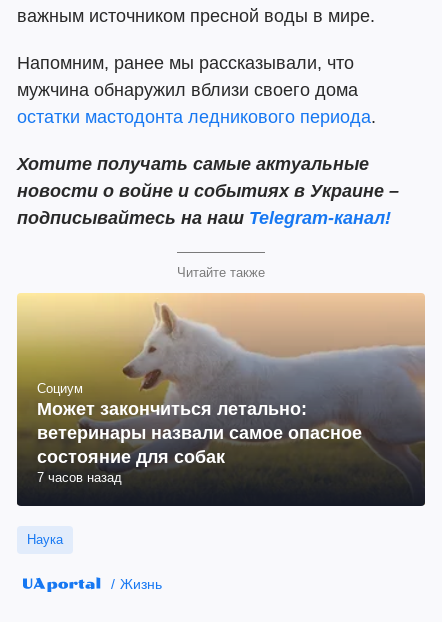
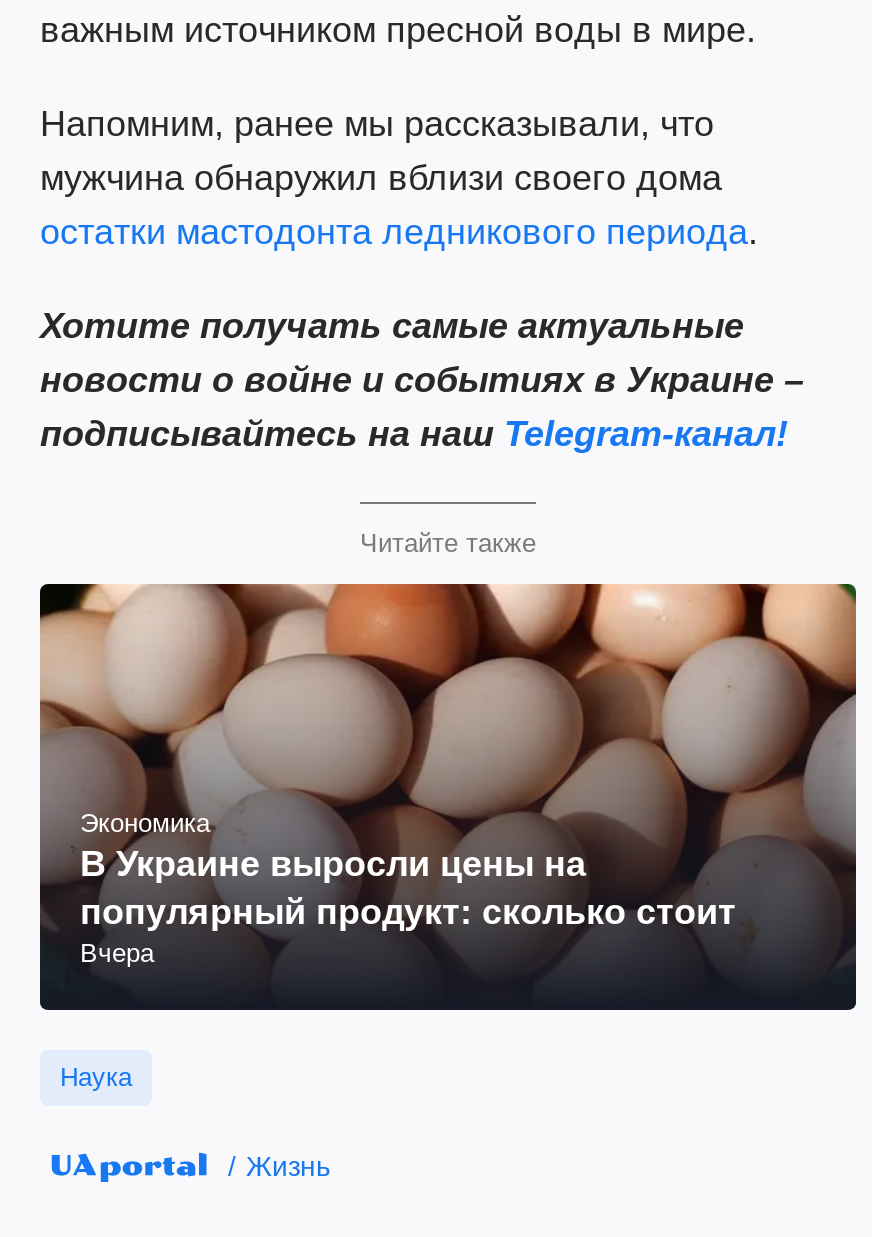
- [image]
- Социум
- Может закончиться летально:
- ветеринары назвали самое опасное
- состояние для собак
- 7 часов назад
+ [image]
+ Экономика
+ В Украине выросли цены на
+ популярный продукт: сколько стоит
+ Вчера
